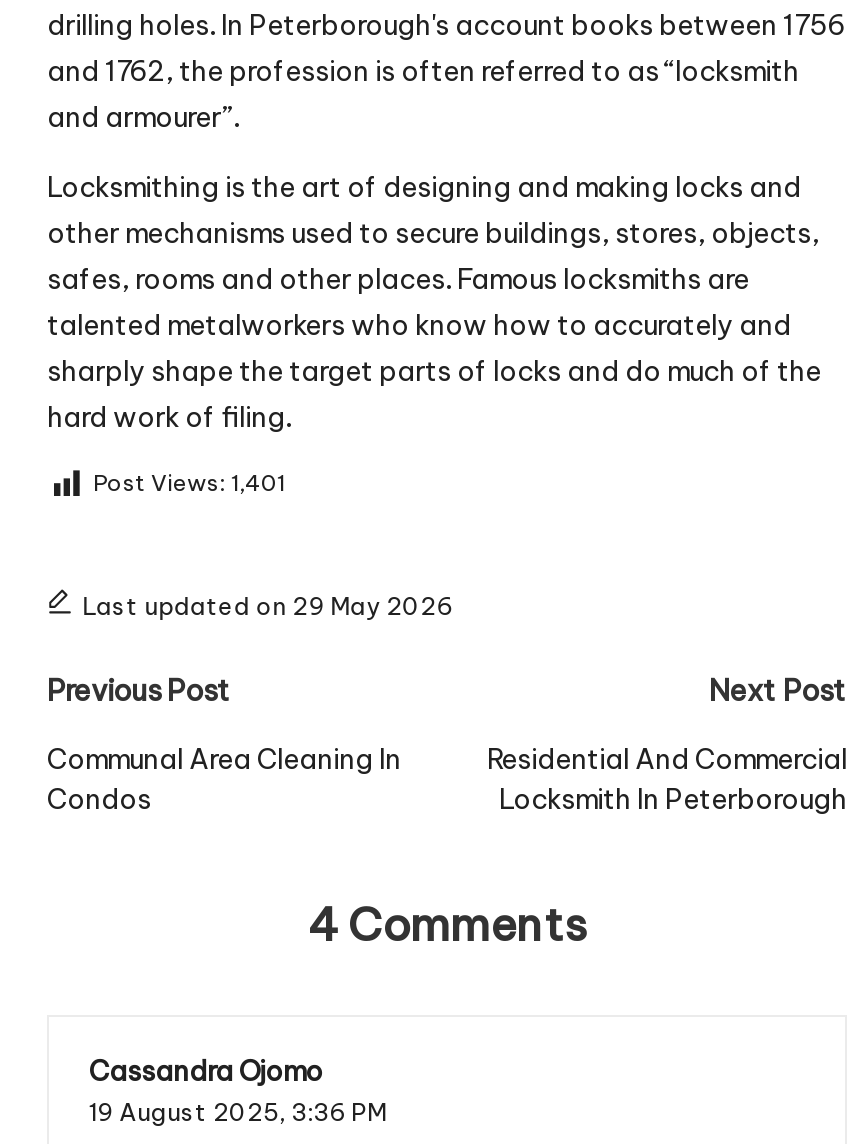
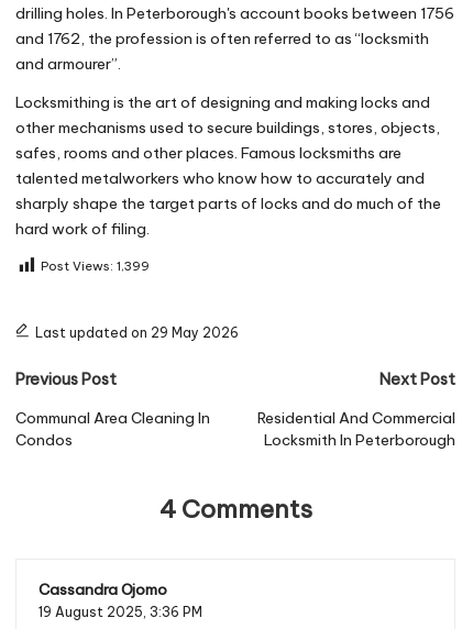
- Post Views: 1,401
+ Post Views: 1,399
